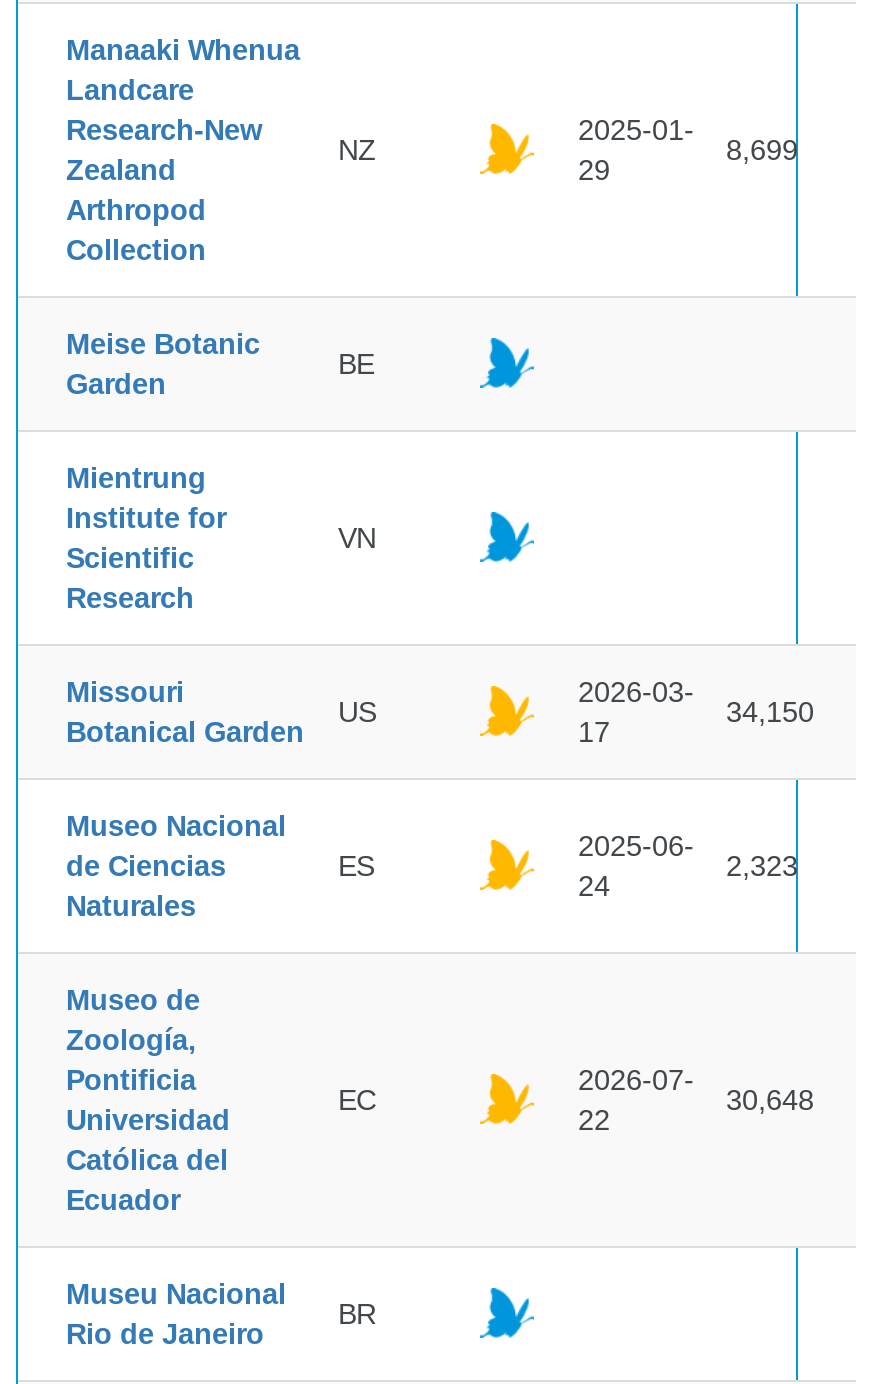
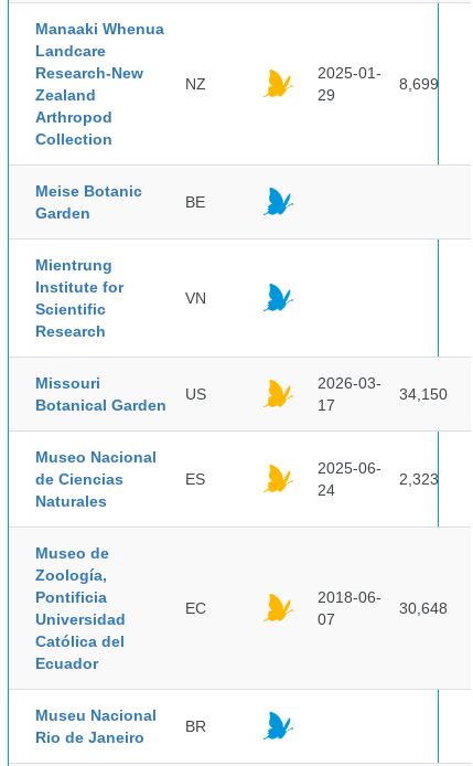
- 2026-07-
+ 2018-06-

- 22
+ 07
